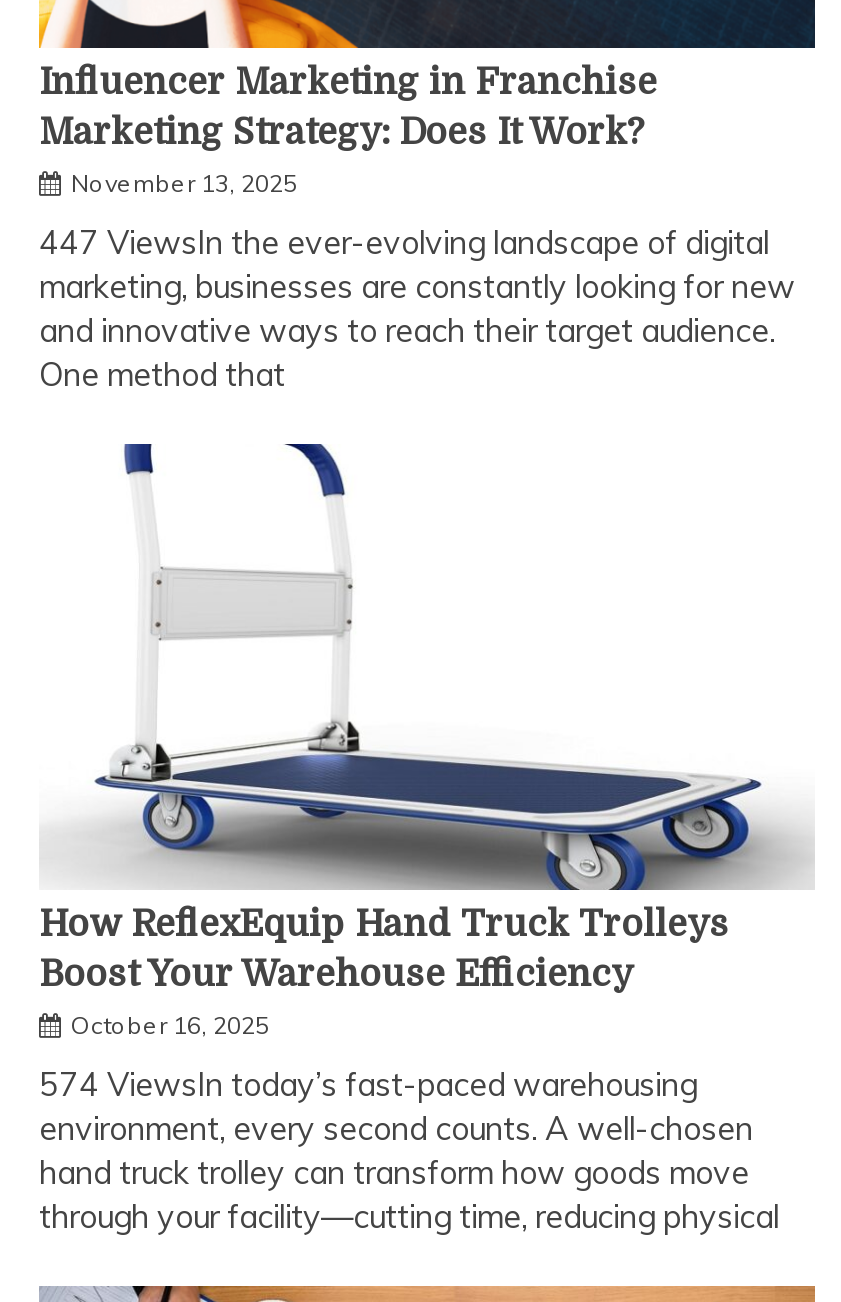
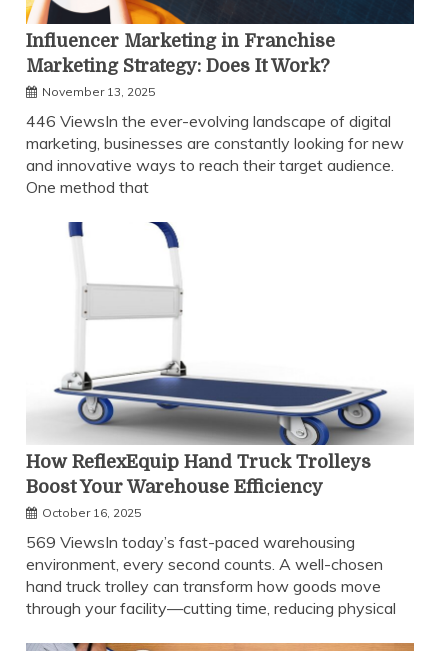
- 447 ViewsIn the ever-evolving landscape of digital
+ 446 ViewsIn the ever-evolving landscape of digital

- 574 ViewsIn today’s fast-paced warehousing
+ 569 ViewsIn today’s fast-paced warehousing
